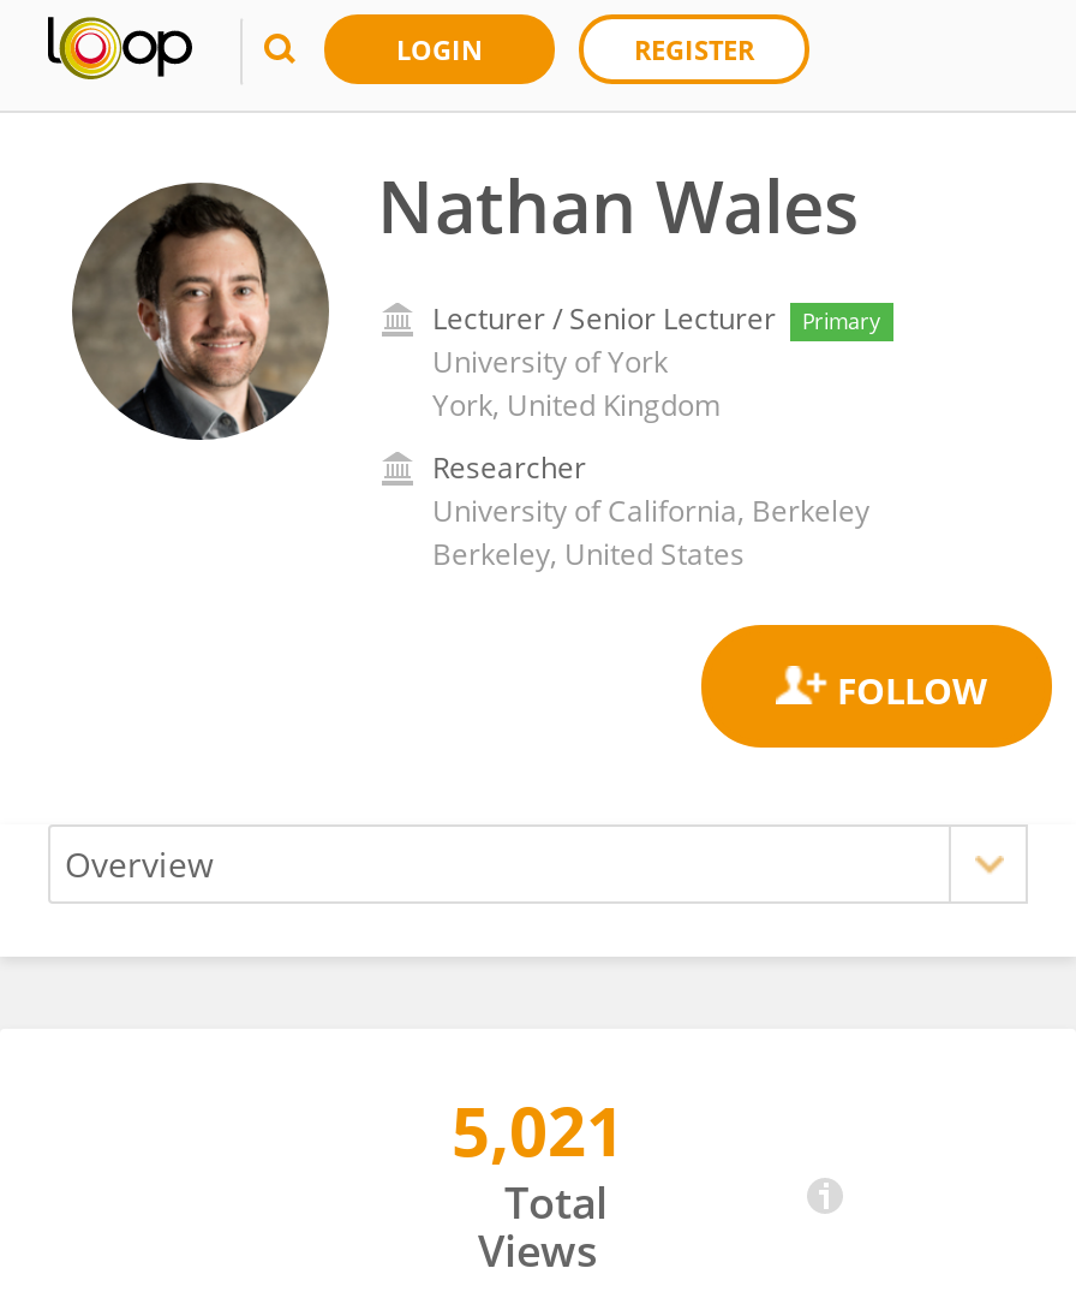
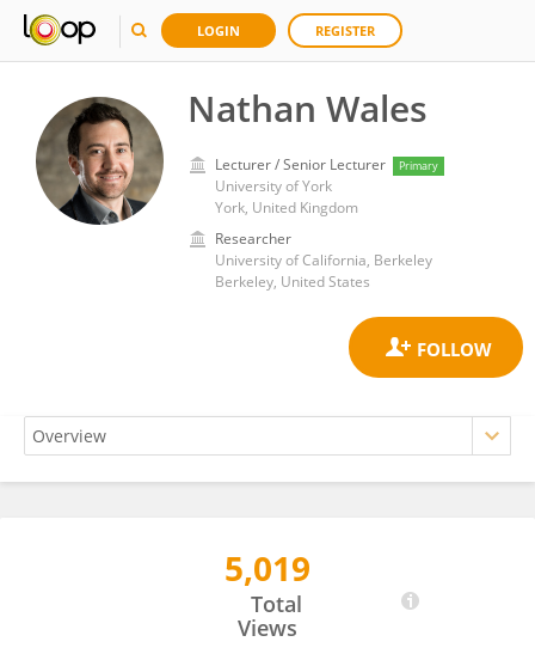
- 5,021
+ 5,019
